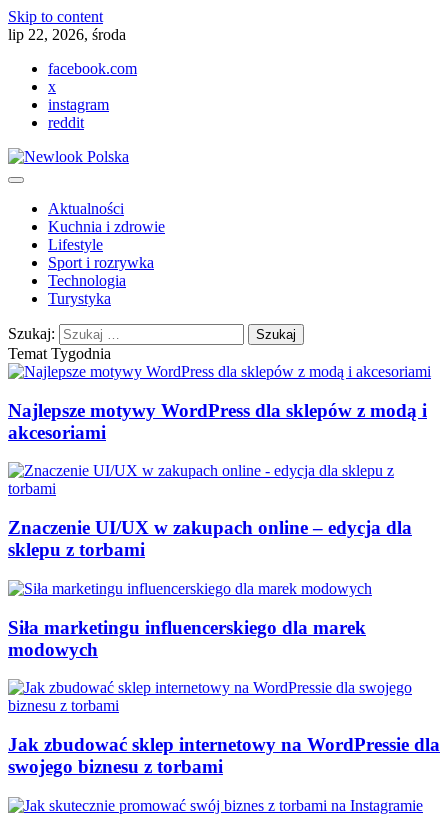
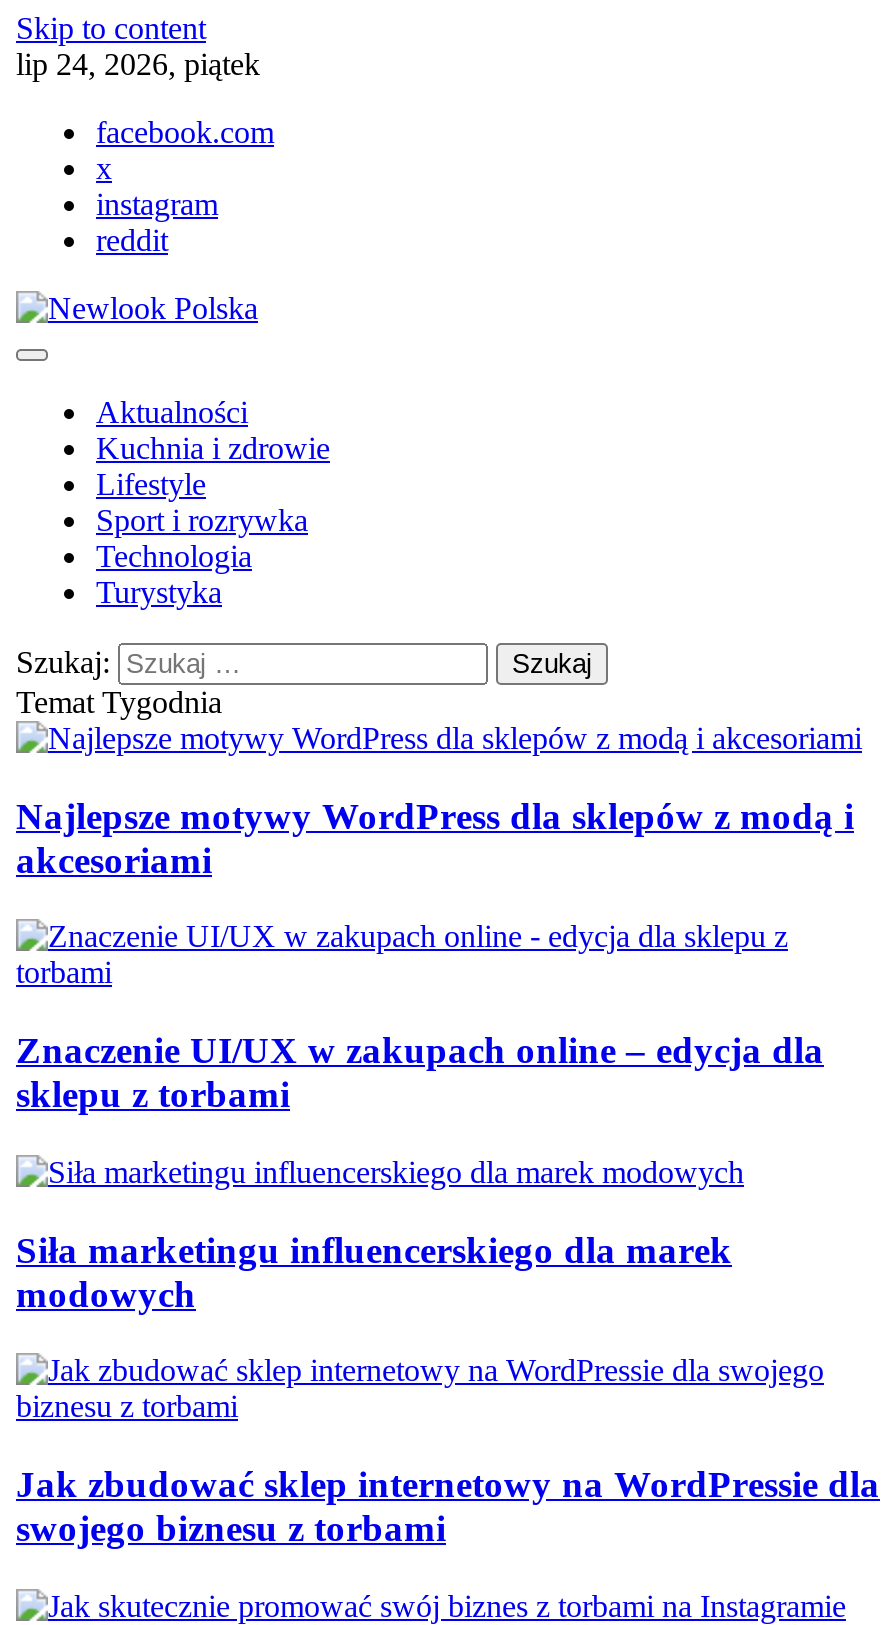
- lip 22, 2026, środa
+ lip 24, 2026, piątek
